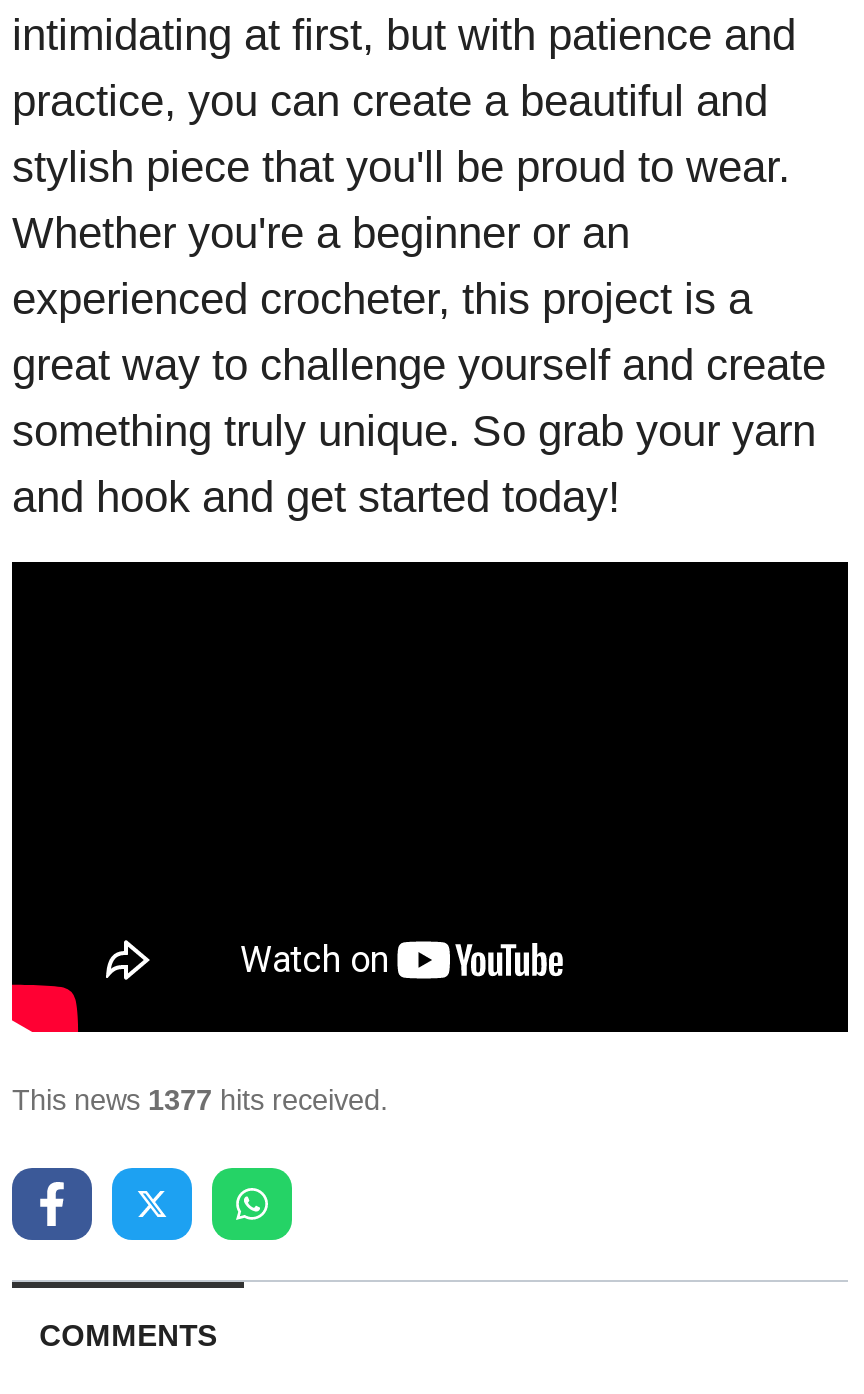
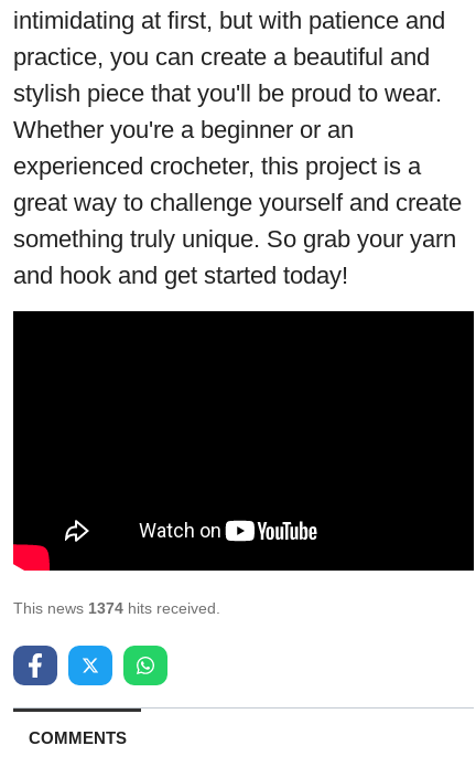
- This news 1377 hits received.
+ This news 1374 hits received.
